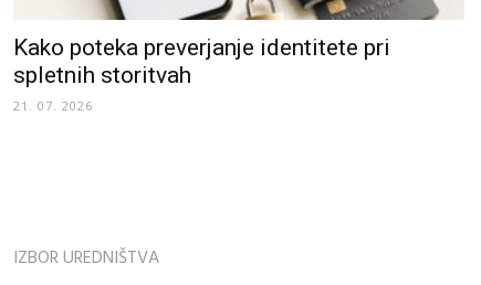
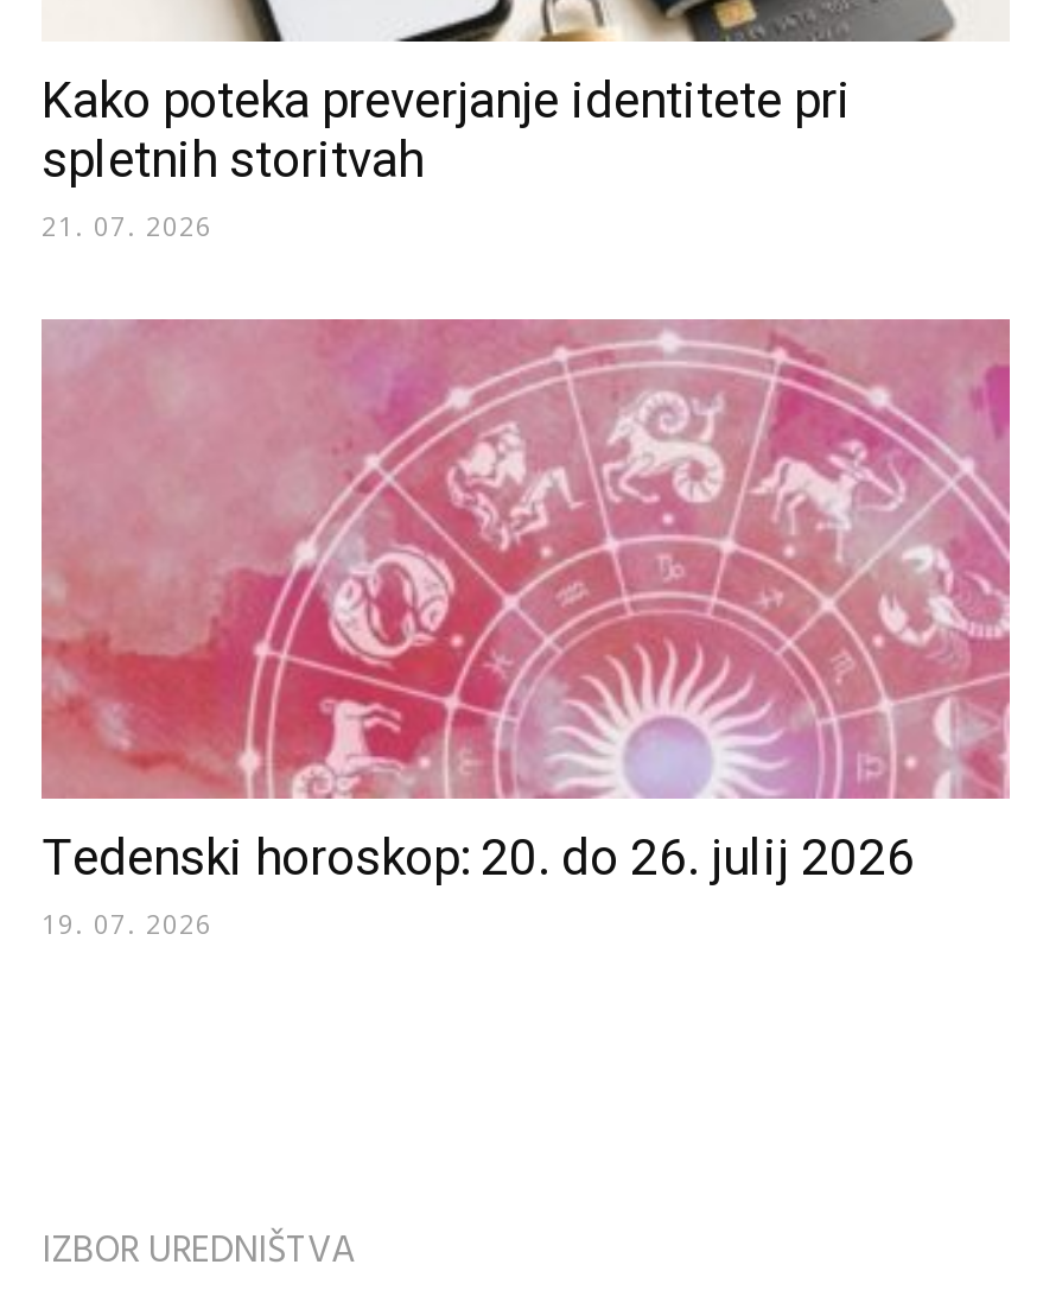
+ [image]
+ Tedenski horoskop: 20. do 26. julij 2026
+ 19. 07. 2026
